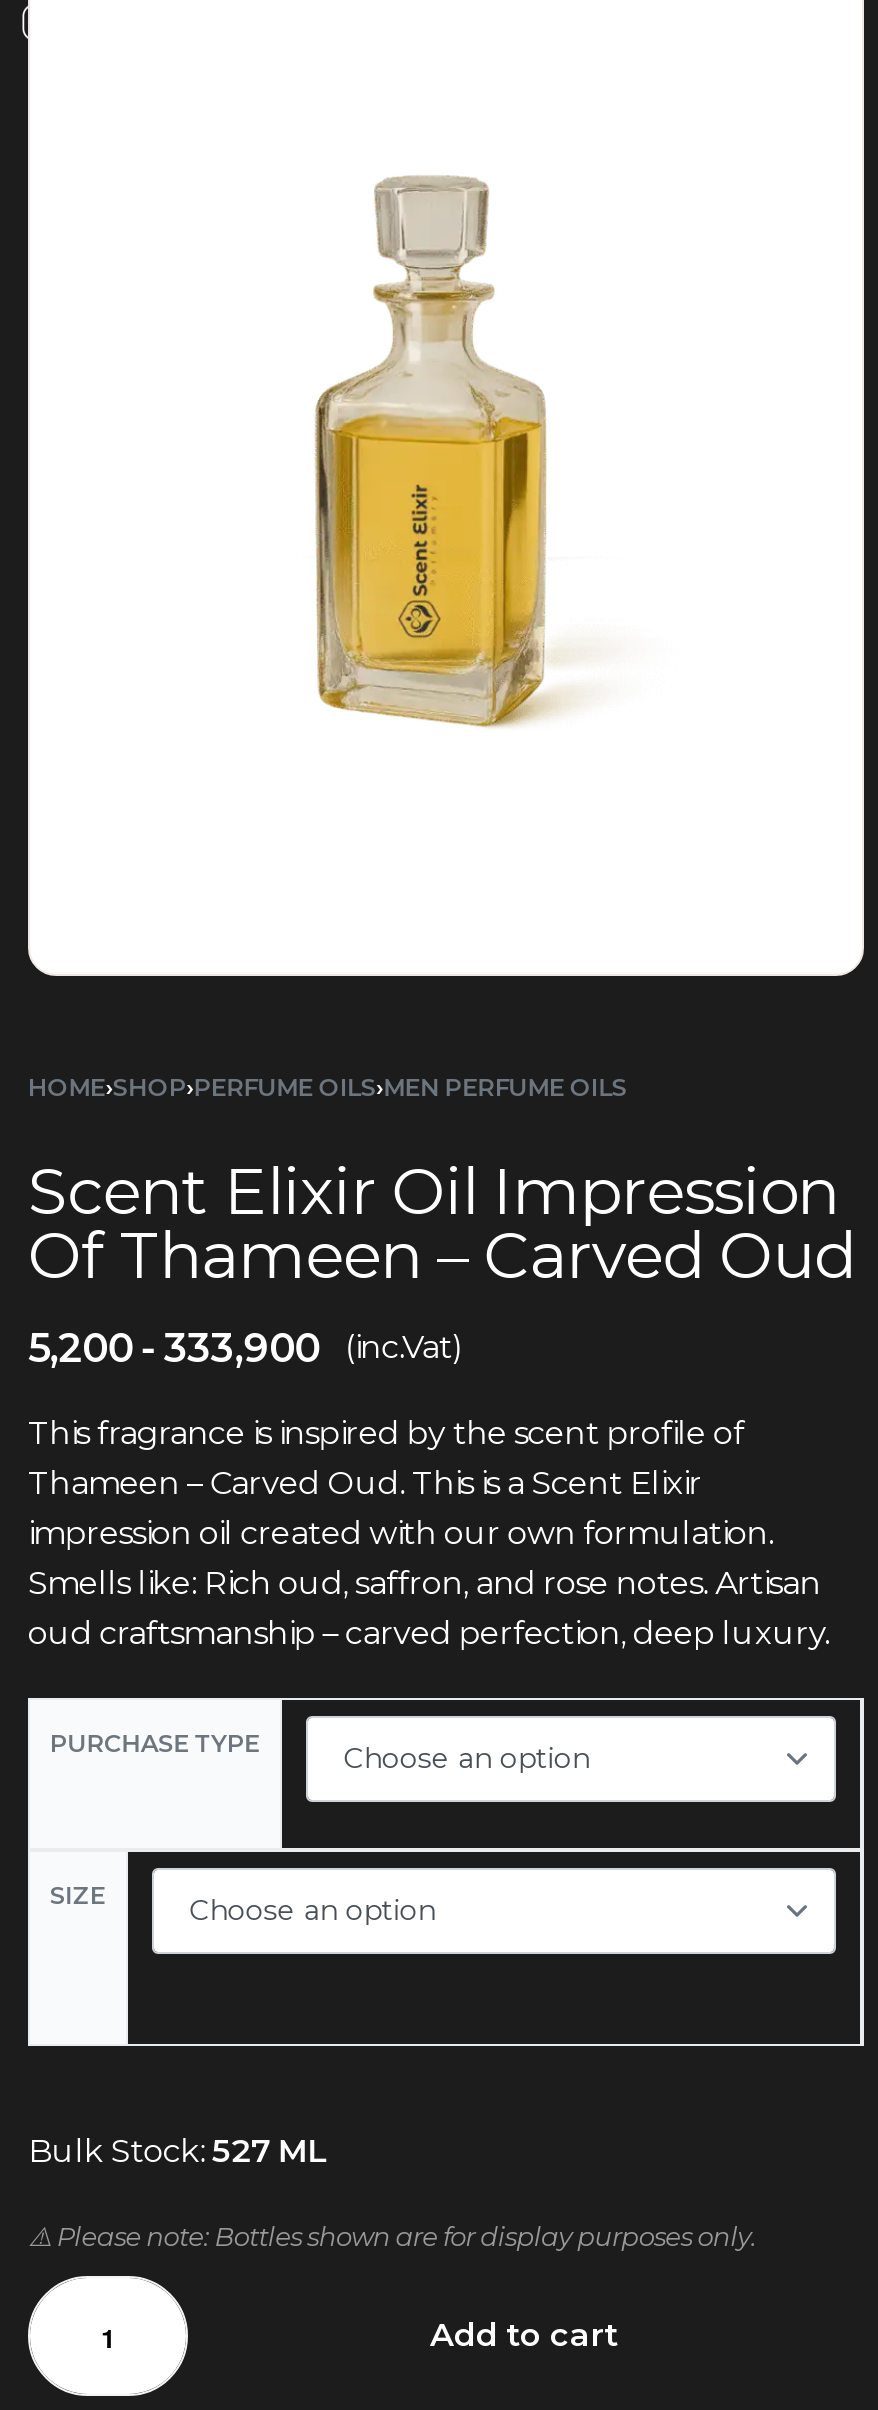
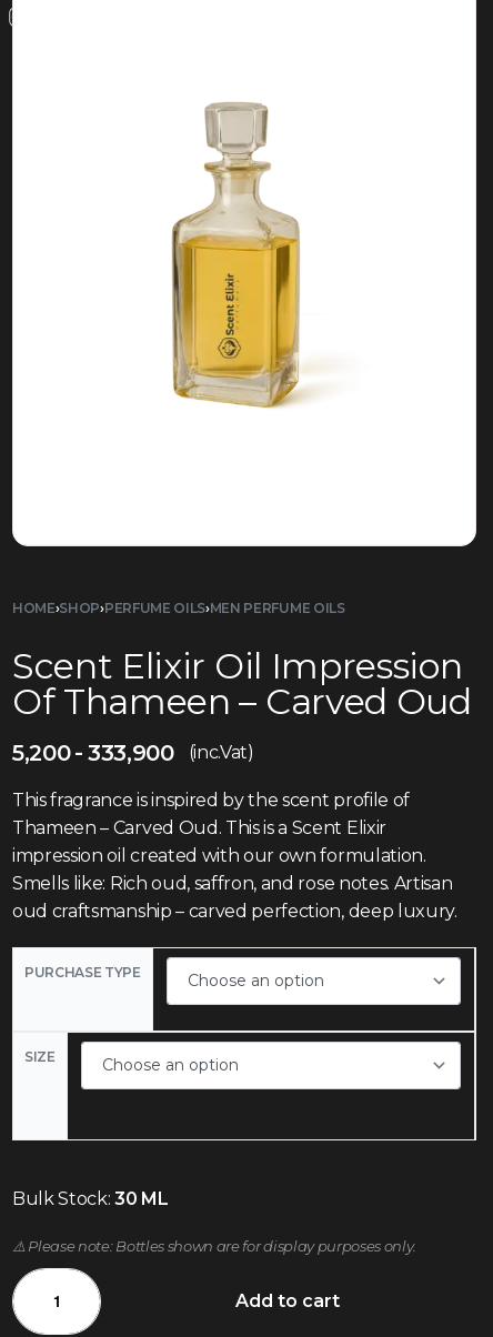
- Bulk Stock: 527 ML
+ Bulk Stock: 30 ML
